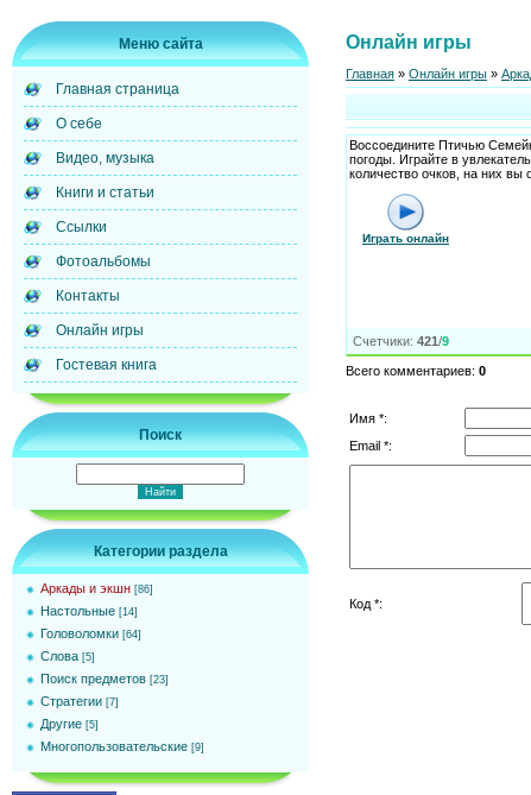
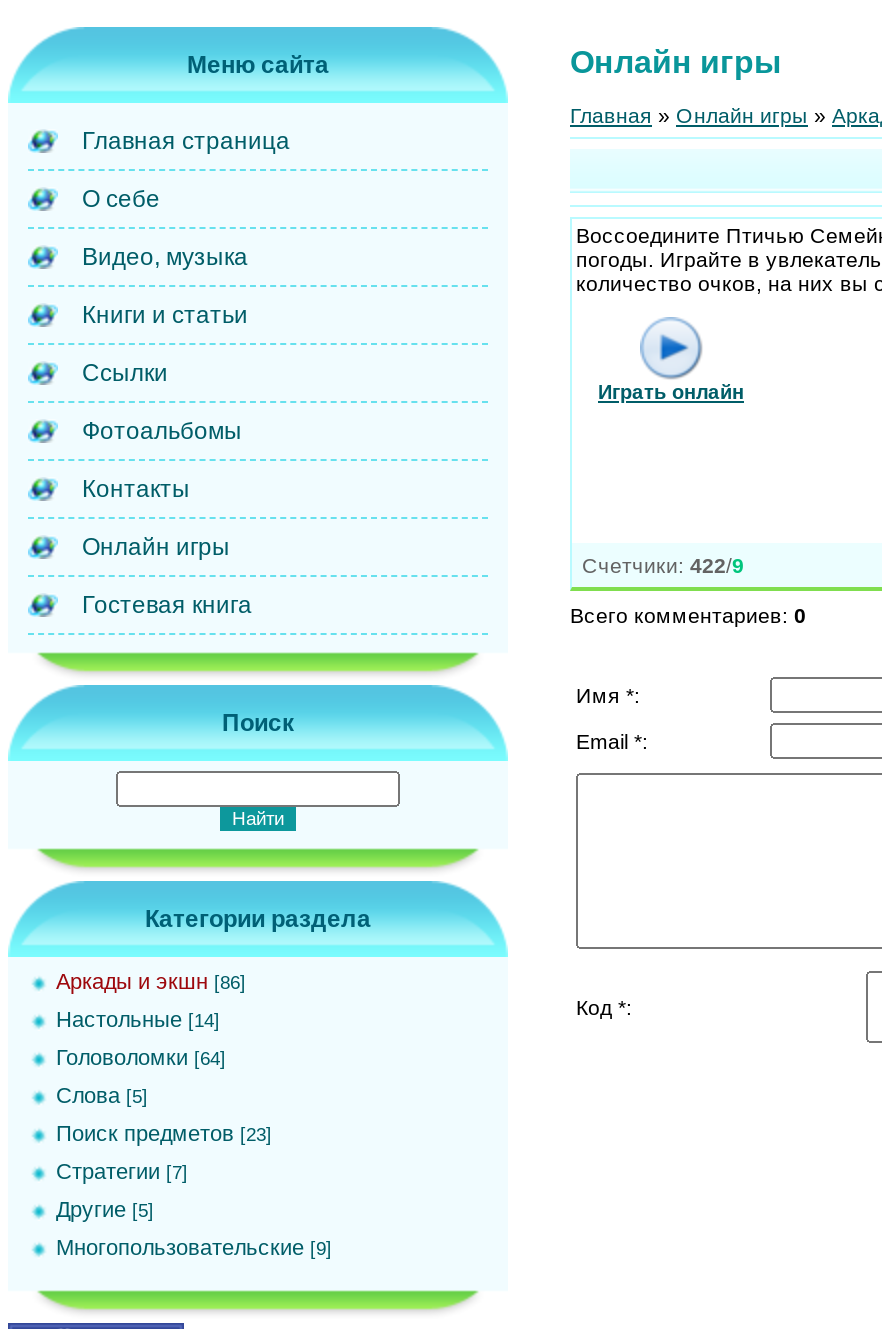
- Счетчики: 421/9
+ Счетчики: 422/9
